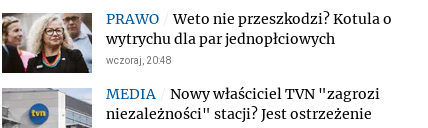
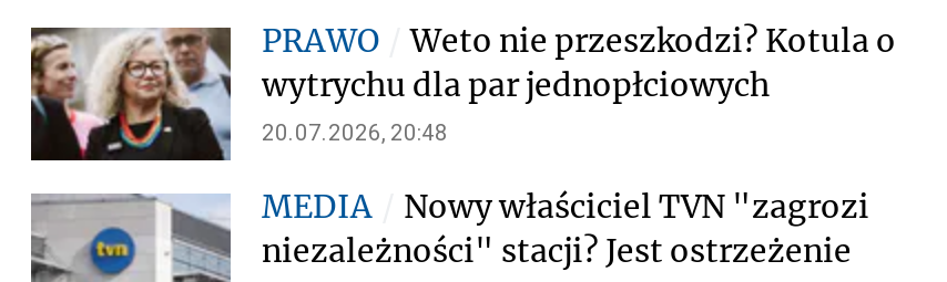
- wczoraj, 20:48
+ 20.07.2026, 20:48
